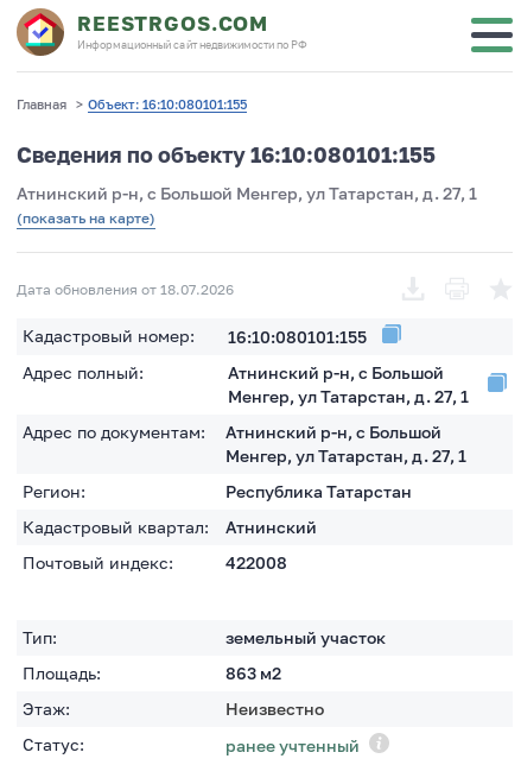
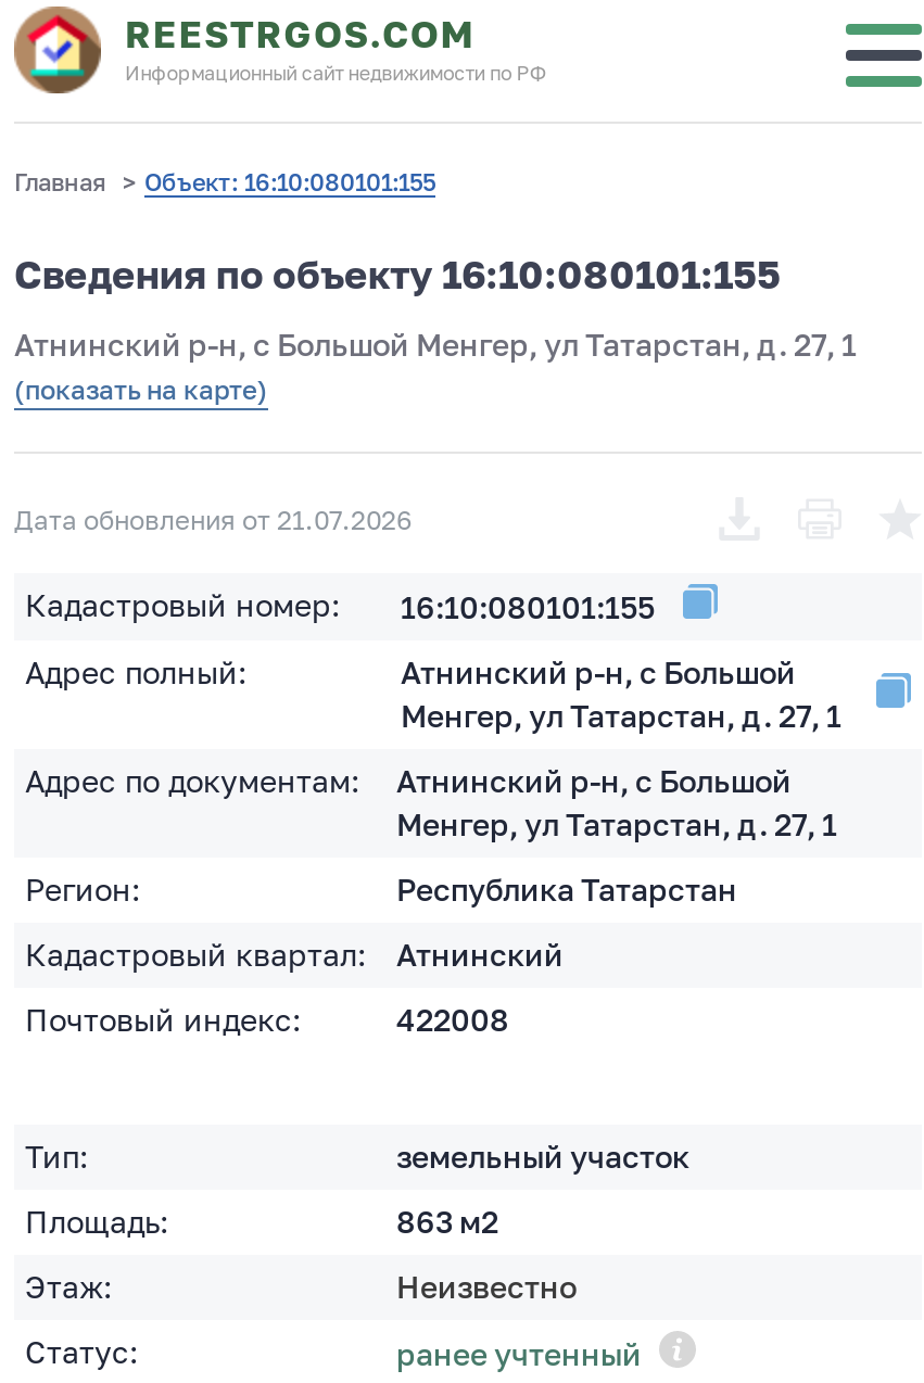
- Дата обновления от 18.07.2026
+ Дата обновления от 21.07.2026
